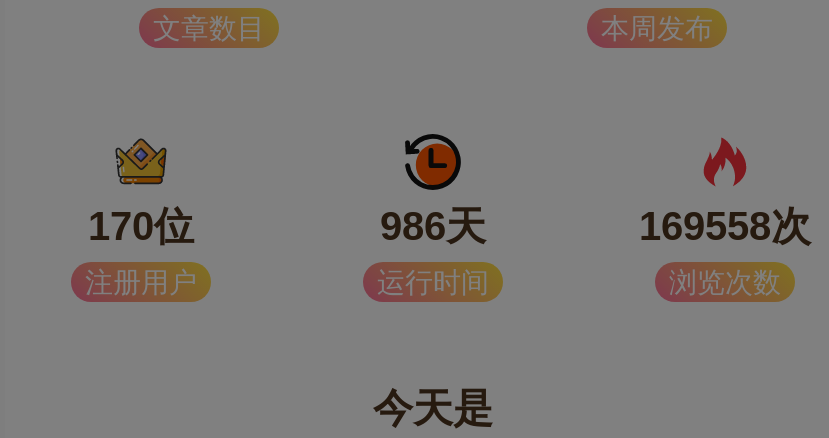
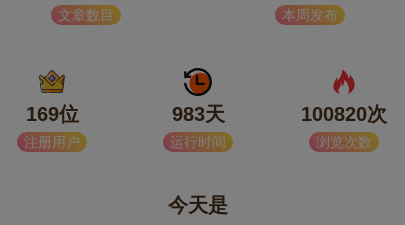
- 170位
+ 169位

- 986天
+ 983天

- 169558次
+ 100820次
